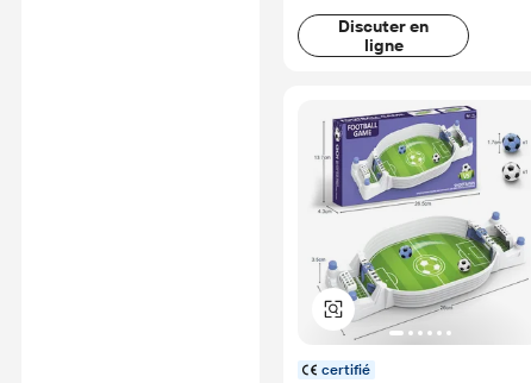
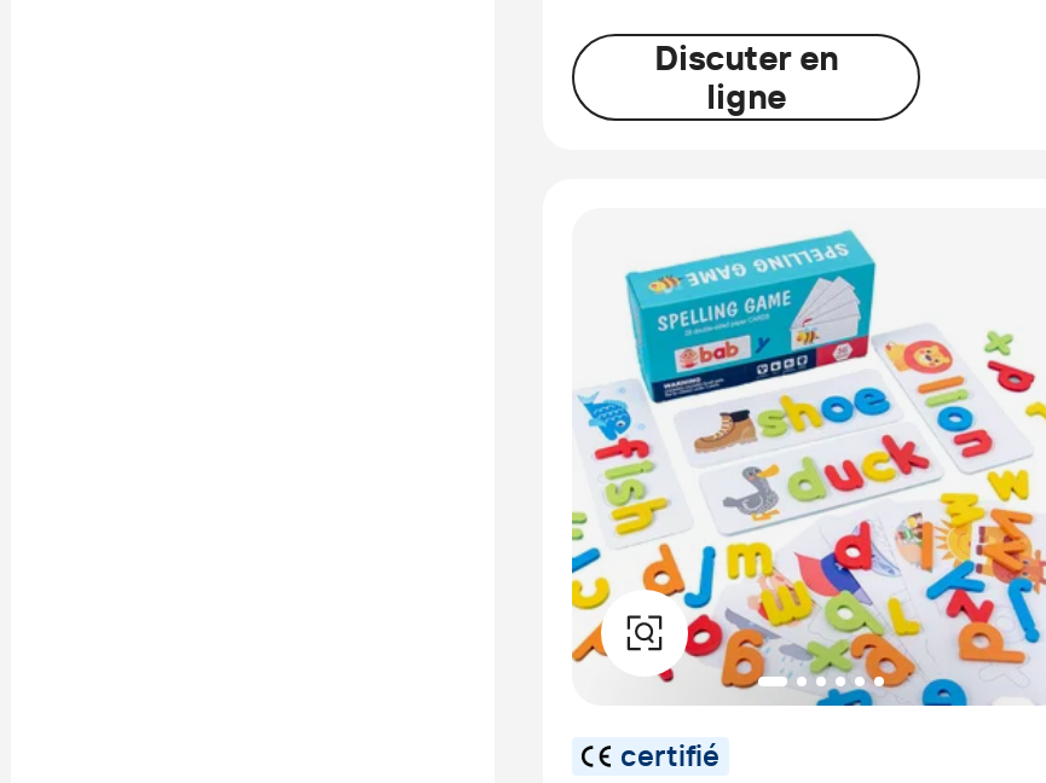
- [image]
+ [image]
